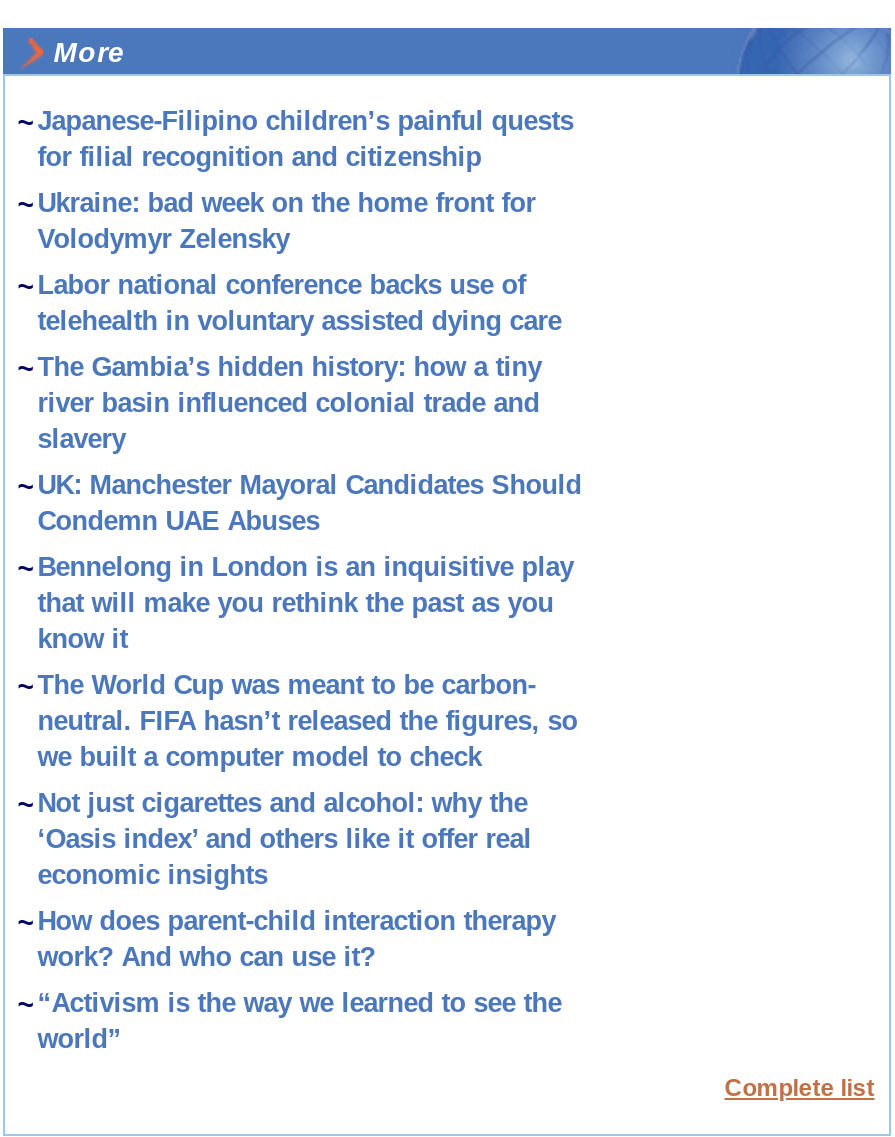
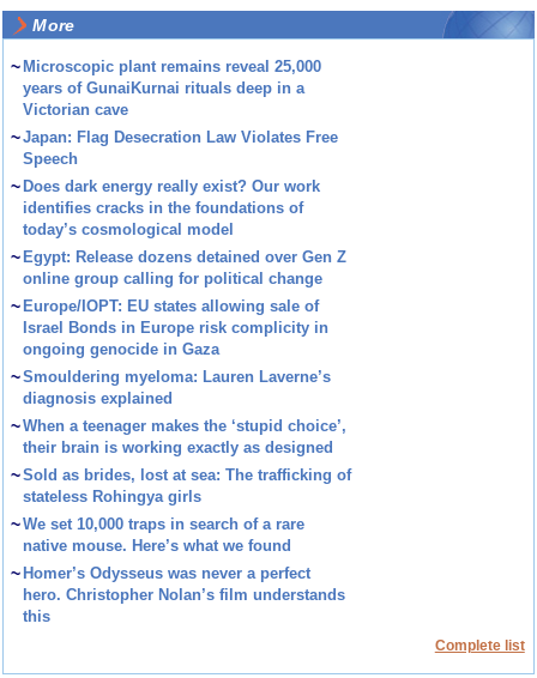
- ~ Japanese-Filipino children’s painful quests
- for filial recognition and citizenship
+ ~ Microscopic plant remains reveal 25,000
+ years of GunaiKurnai rituals deep in a
+ Victorian cave

- ~ Ukraine: bad week on the home front for
- Volodymyr Zelensky
+ ~ Japan: Flag Desecration Law Violates Free
+ Speech

- ~ Labor national conference backs use of
- telehealth in voluntary assisted dying care
+ ~ Does dark energy really exist? Our work
+ identifies cracks in the foundations of
+ today’s cosmological model

- ~ The Gambia’s hidden history: how a tiny
- river basin influenced colonial trade and
- slavery
+ ~ Egypt: Release dozens detained over Gen Z
+ online group calling for political change

- ~ UK: Manchester Mayoral Candidates Should
- Condemn UAE Abuses
+ ~ Europe/IOPT: EU states allowing sale of
+ Israel Bonds in Europe risk complicity in
+ ongoing genocide in Gaza

- ~ Bennelong in London is an inquisitive play
- that will make you rethink the past as you
- know it
+ ~ Smouldering myeloma: Lauren Laverne’s
+ diagnosis explained

- ~ The World Cup was meant to be carbon-
- neutral. FIFA hasn’t released the figures, so
- we built a computer model to check
+ ~ When a teenager makes the ‘stupid choice’,
+ their brain is working exactly as designed

- ~ Not just cigarettes and alcohol: why the
- ‘Oasis index’ and others like it offer real
- economic insights
+ ~ Sold as brides, lost at sea: The trafficking of
+ stateless Rohingya girls

- ~ How does parent-child interaction therapy
- work? And who can use it?
+ ~ We set 10,000 traps in search of a rare
+ native mouse. Here’s what we found

- ~ “Activism is the way we learned to see the
- world”
+ ~ Homer’s Odysseus was never a perfect
+ hero. Christopher Nolan’s film understands
+ this
